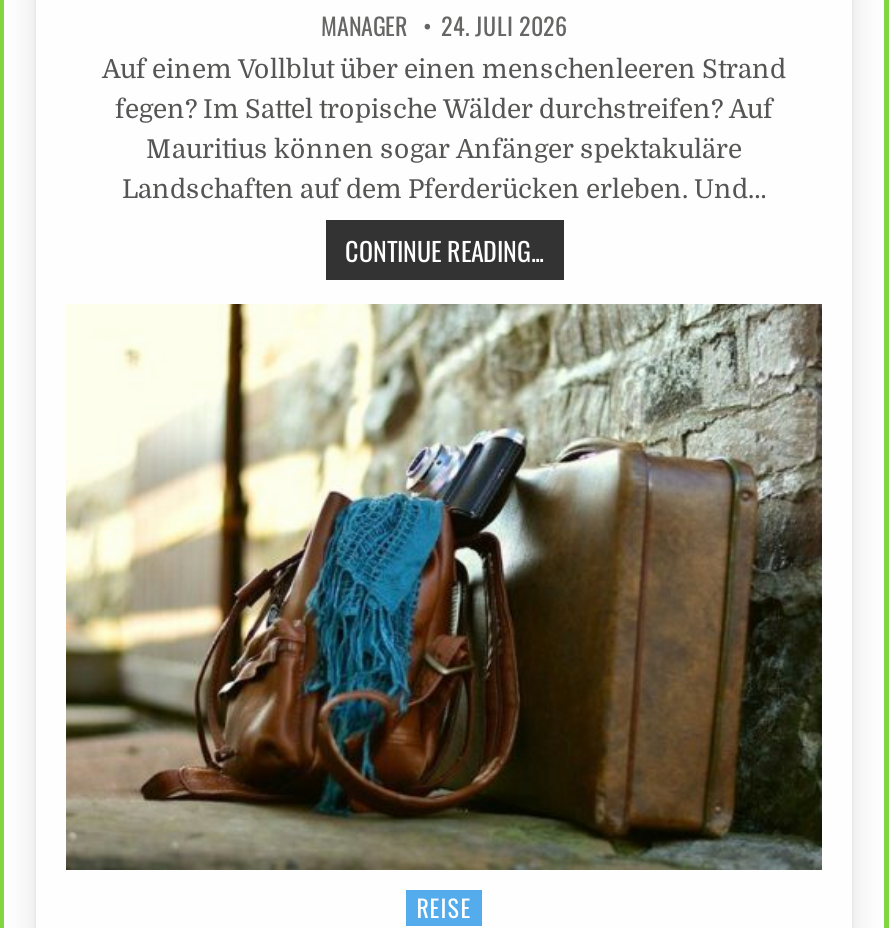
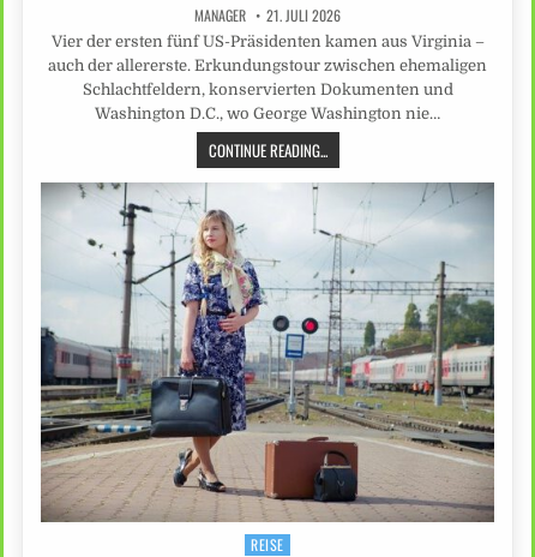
- 24. JULI 2026
- Auf einem Vollblut über einen menschenleeren Strand
- fegen? Im Sattel tropische Wälder durchstreifen? Auf
- Mauritius können sogar Anfänger spektakuläre
- Landschaften auf dem Pferderücken erleben. Und…
+ 21. JULI 2026
+ Vier der ersten fünf US-Präsidenten kamen aus Virginia –
+ auch der allererste. Erkundungstour zwischen ehemaligen
+ Schlachtfeldern, konservierten Dokumenten und
+ Washington D.C., wo George Washington nie…

- [image]
+ [image]
